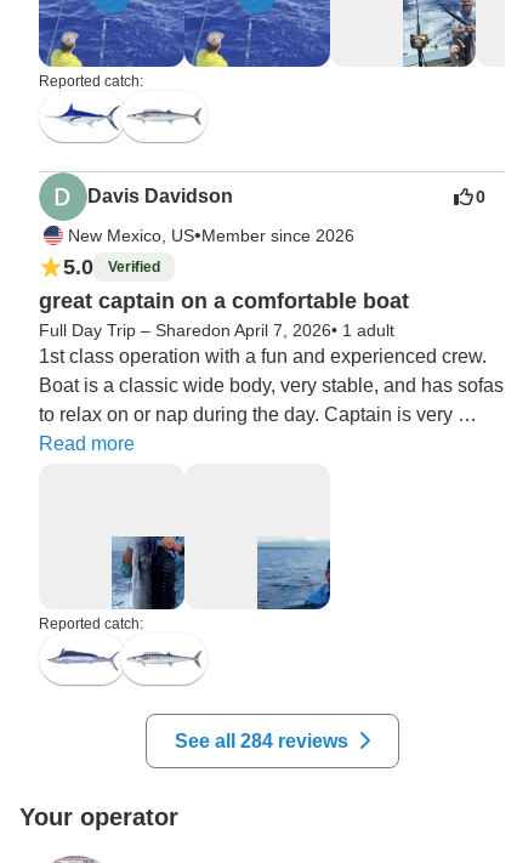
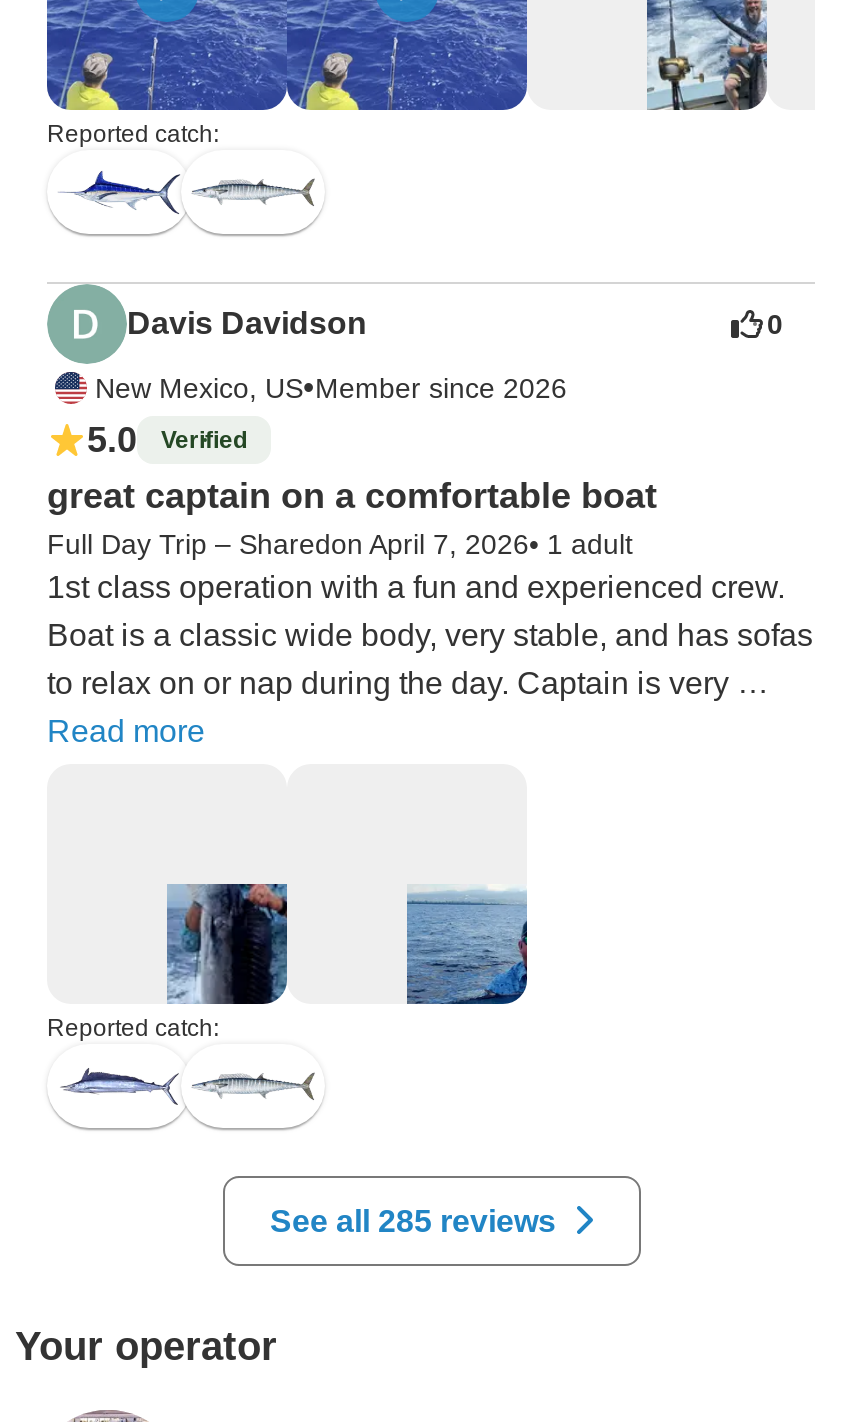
- See all 284 reviews
+ See all 285 reviews
